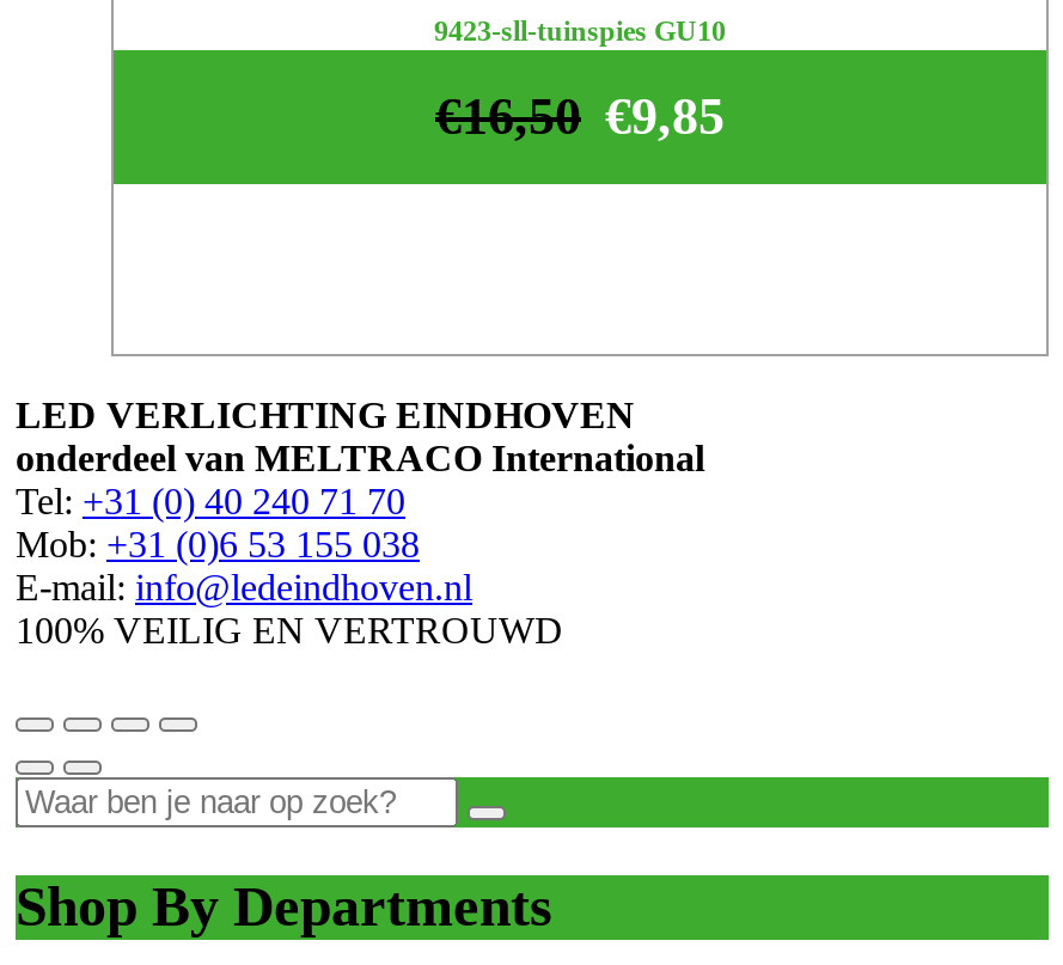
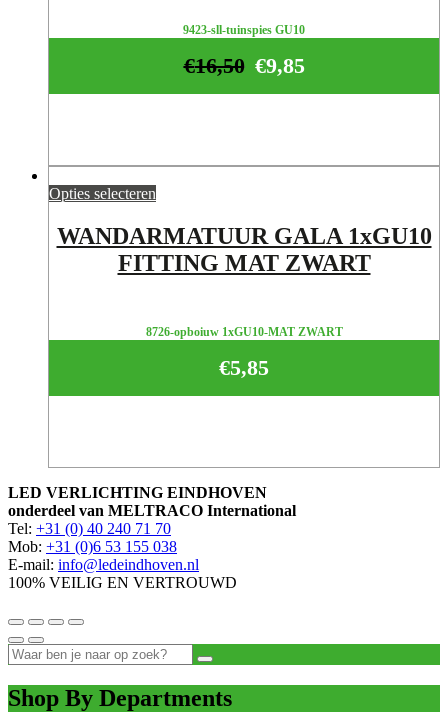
+ Opties selecteren
+ WANDARMATUUR GALA 1xGU10
+ FITTING MAT ZWART
+ 8726-opboiuw 1xGU10-MAT ZWART
+ €5,85
